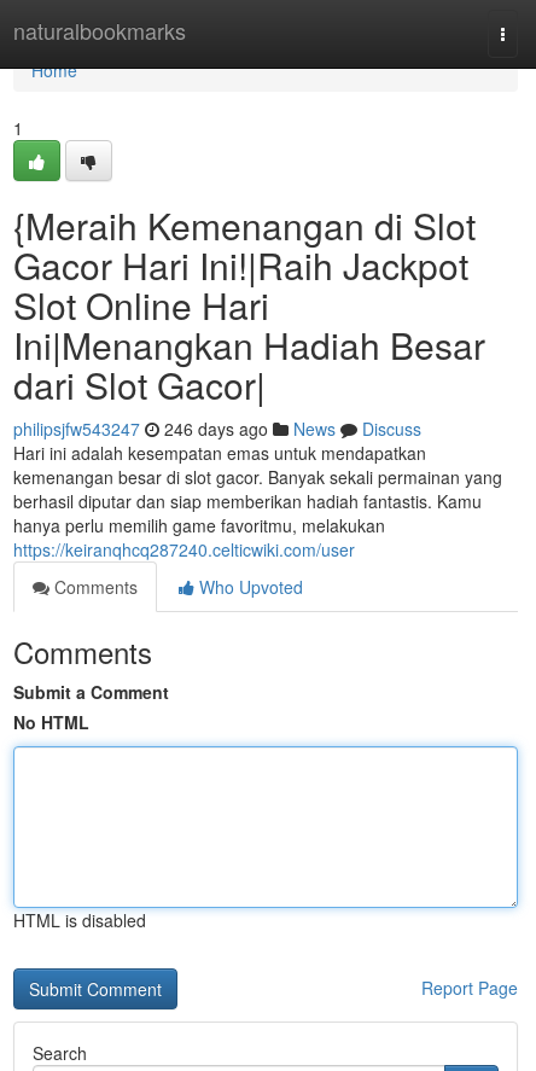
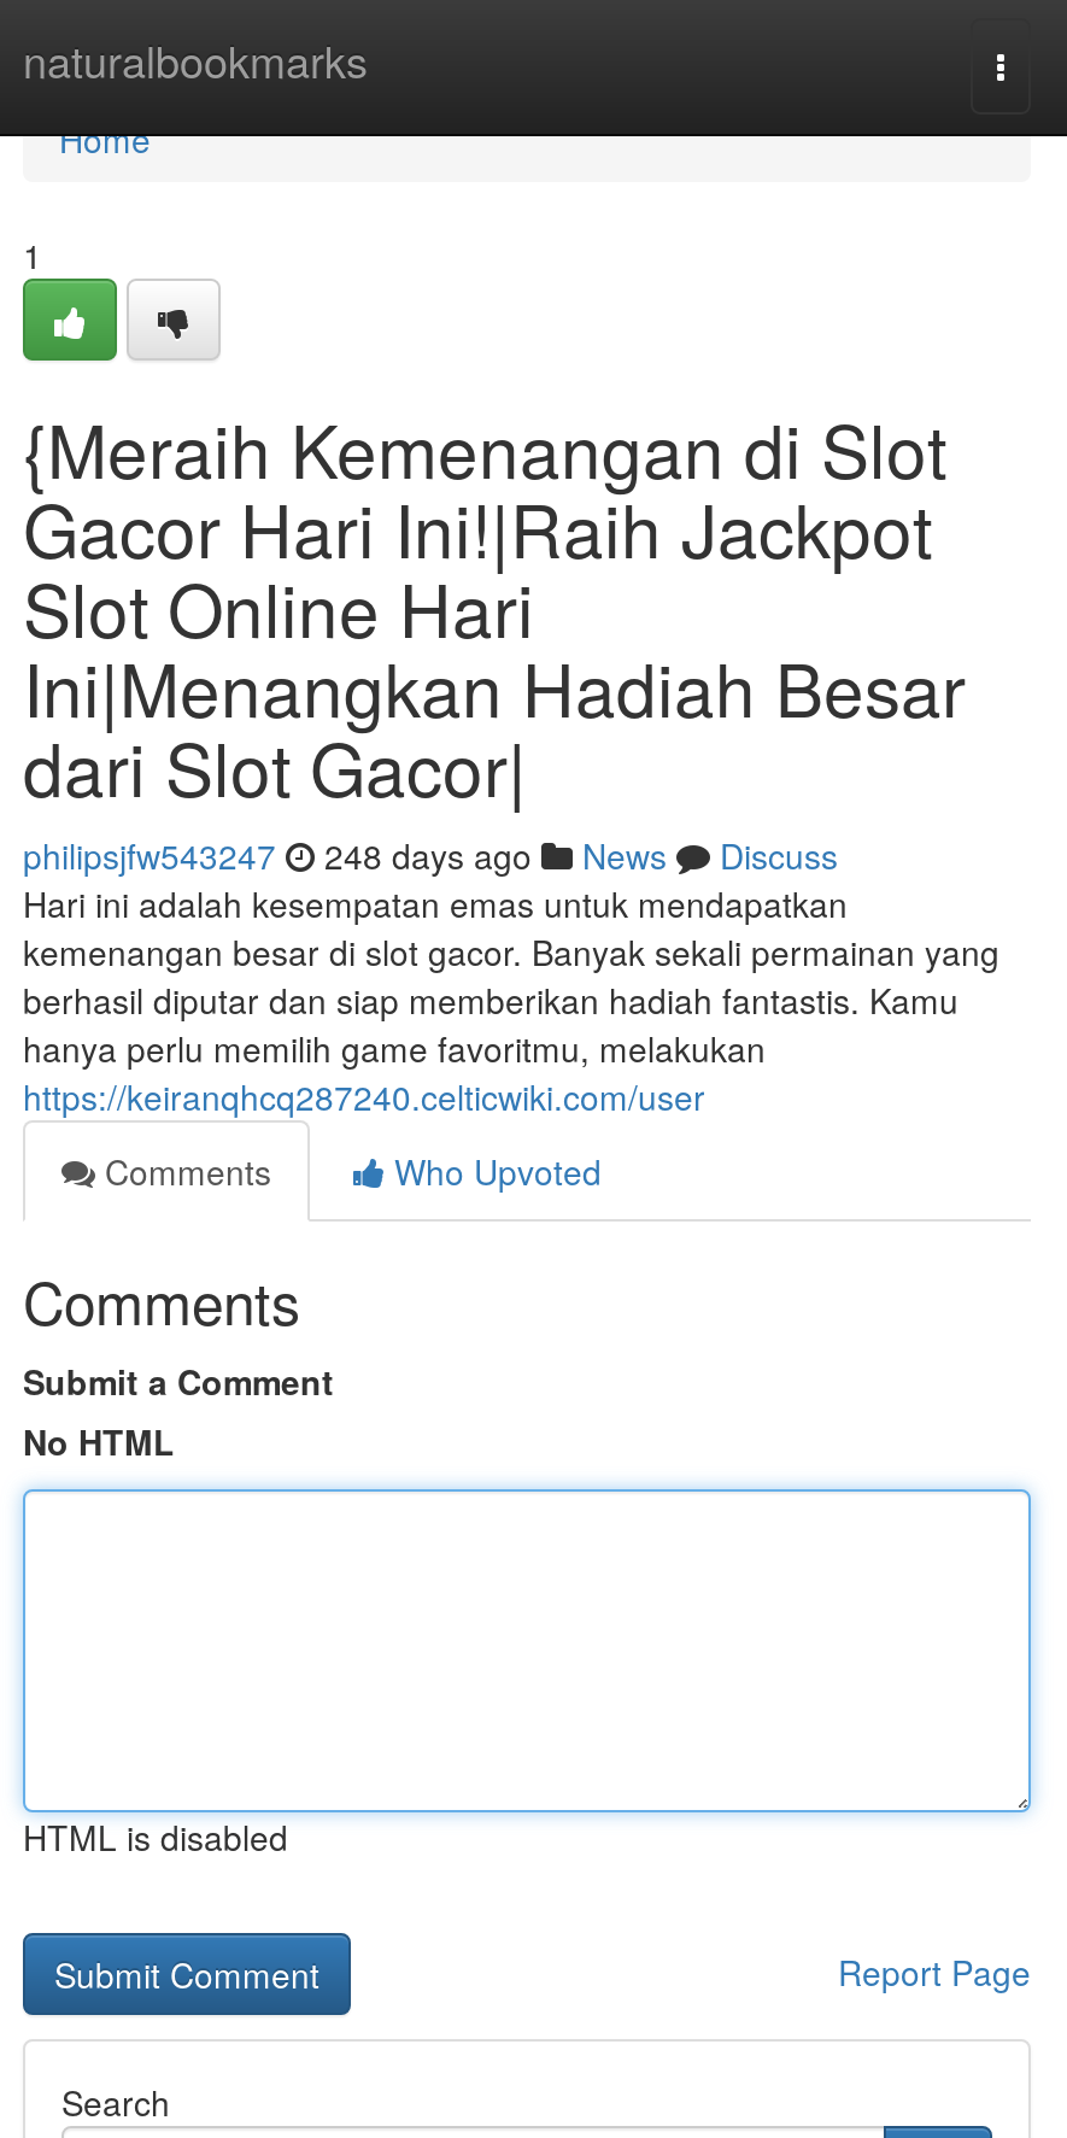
- philipsjfw543247 246 days ago News Discuss
+ philipsjfw543247 248 days ago News Discuss
